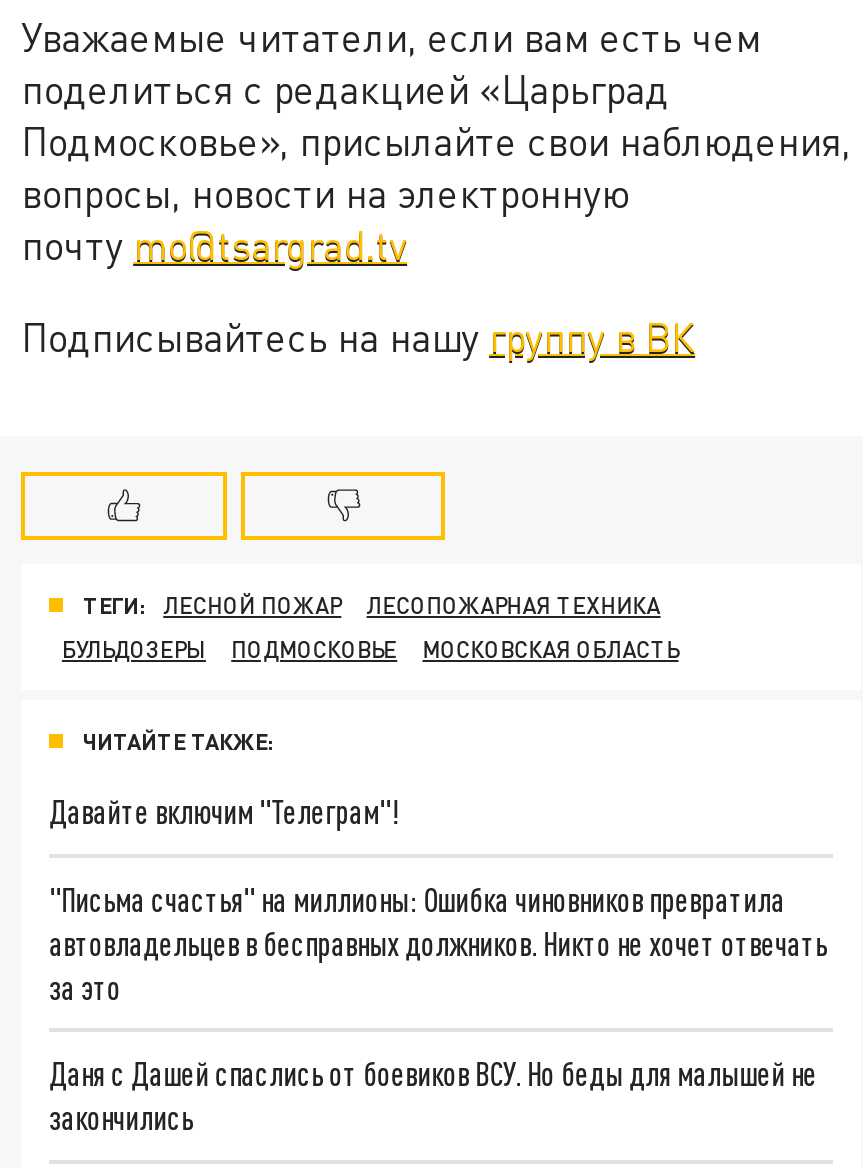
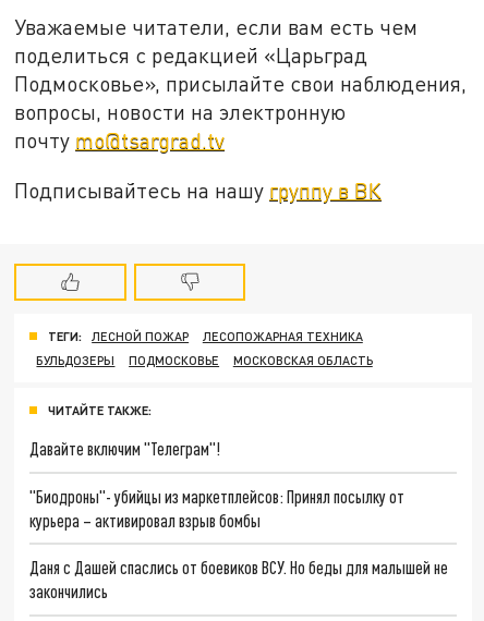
- "Письма счастья" на миллионы: Ошибка чиновников превратила
- автовладельцев в бесправных должников. Никто не хочет отвечать
- за это
+ "Биодроны"- убийцы из маркетплейсов: Принял посылку от
+ курьера – активировал взрыв бомбы
